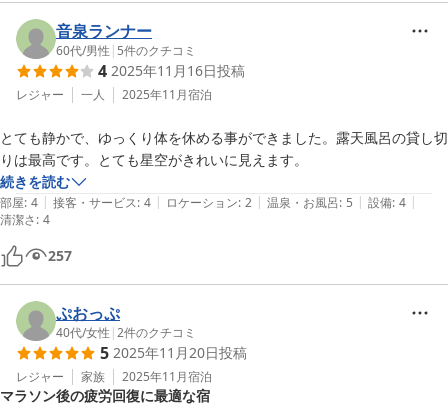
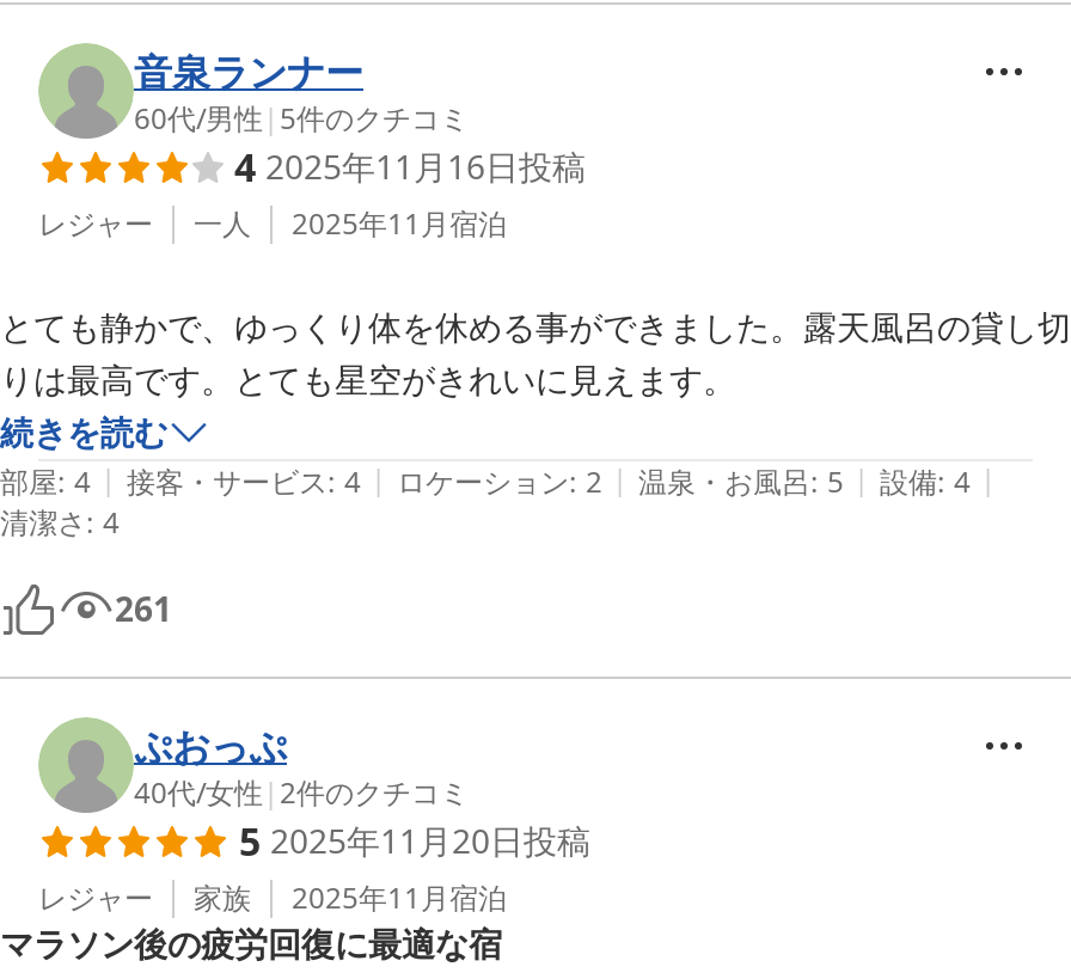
- 257
+ 261
